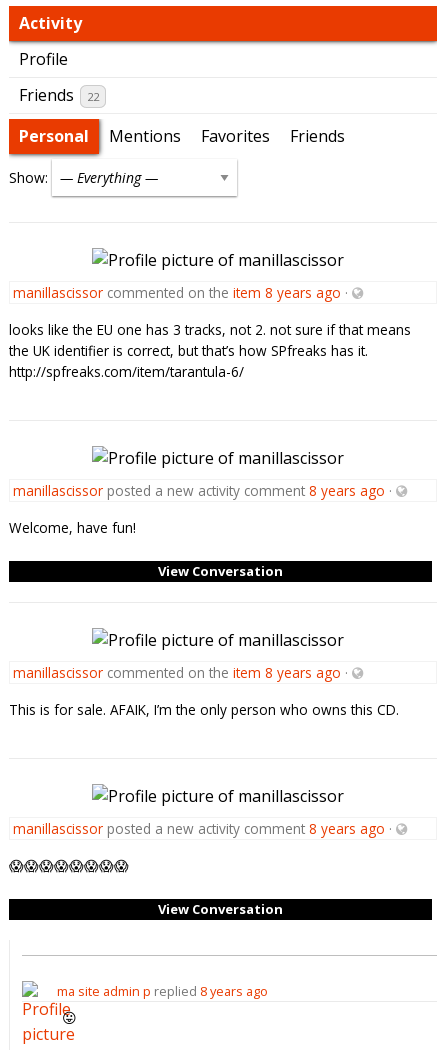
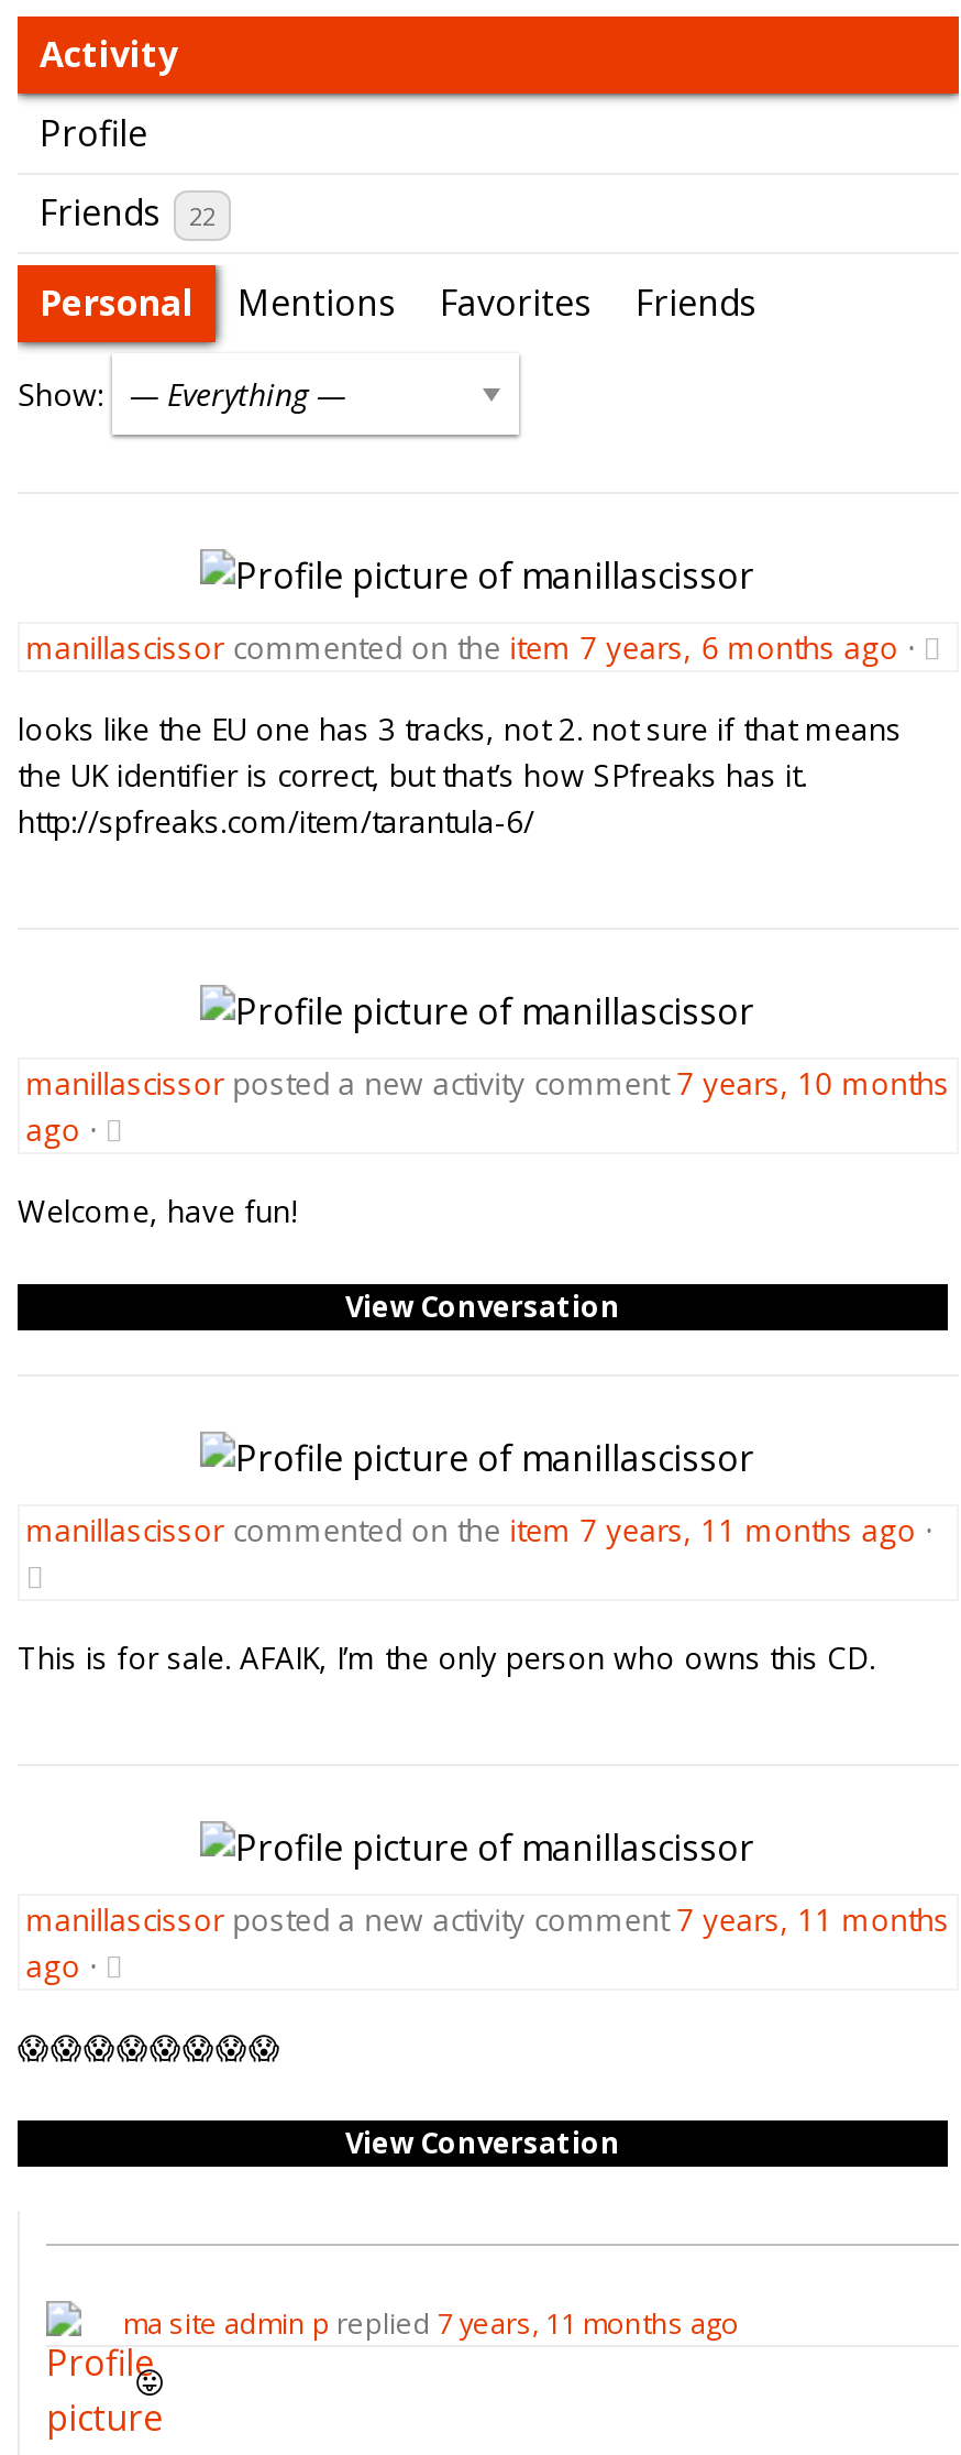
- manillascissor commented on the item 8 years ago ·
+ manillascissor commented on the item 7 years, 6 months ago ·

- manillascissor posted a new activity comment 8 years ago ·
+ manillascissor posted a new activity comment7 years, 10 months
+ ago ·

- manillascissor commented on the item 8 years ago ·
+ manillascissor commented on the item 7 years, 11 months ago ·

- manillascissor posted a new activity comment 8 years ago ·
+ manillascissor posted a new activity comment7 years, 11 months
+ ago ·

- ma site admin p replied 8 years ago
+ ma site admin p replied 7 years, 11 months ago
